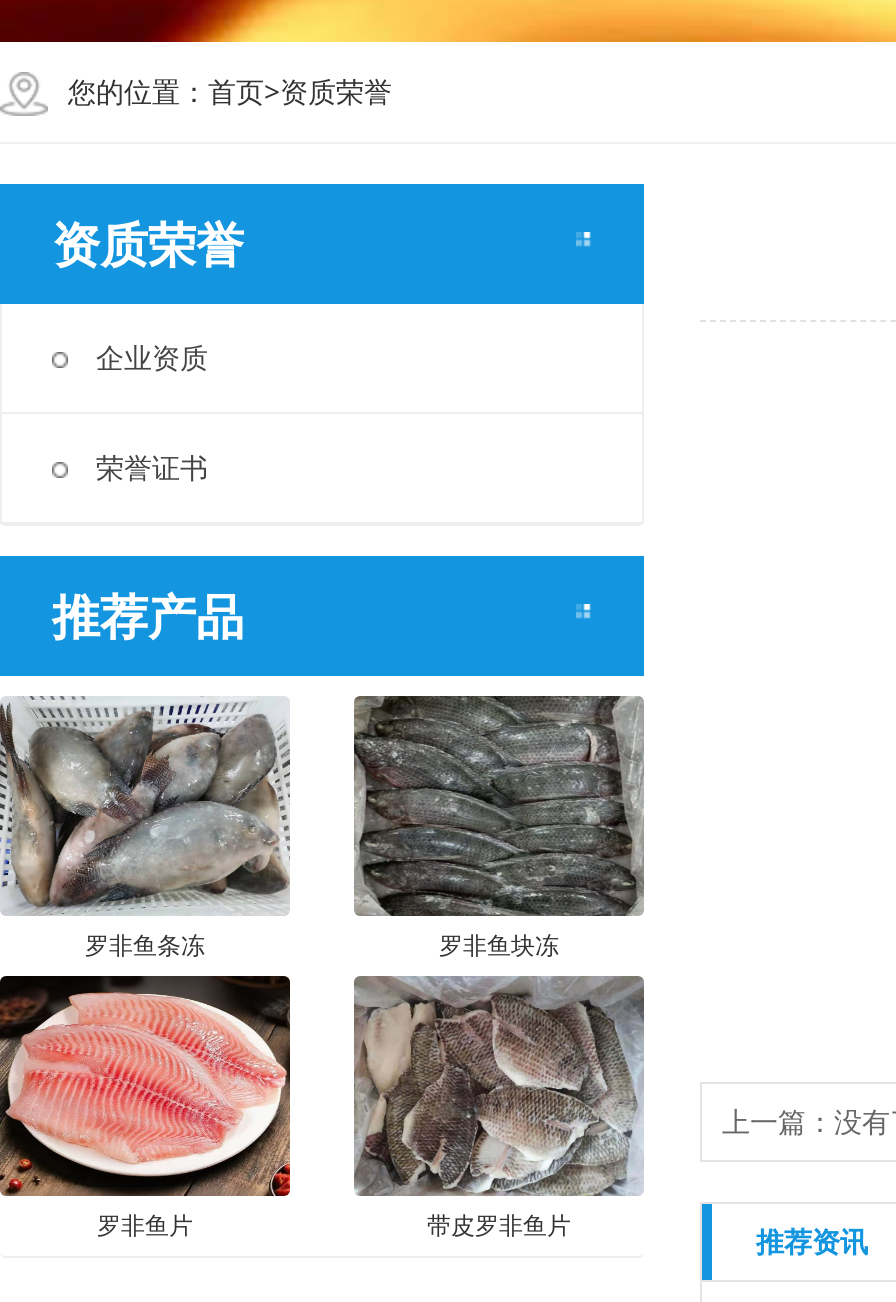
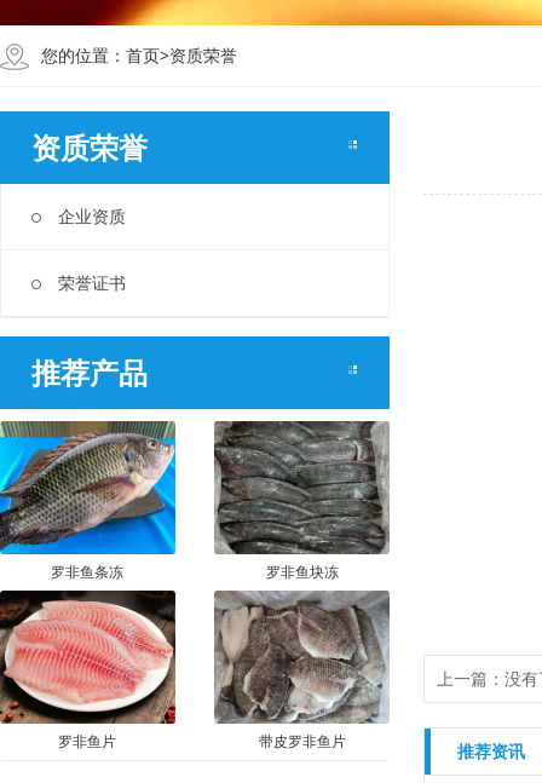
- [image]
+ [image]
